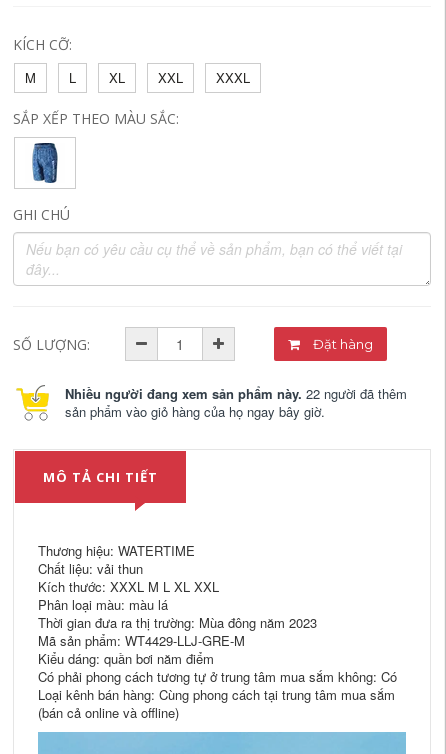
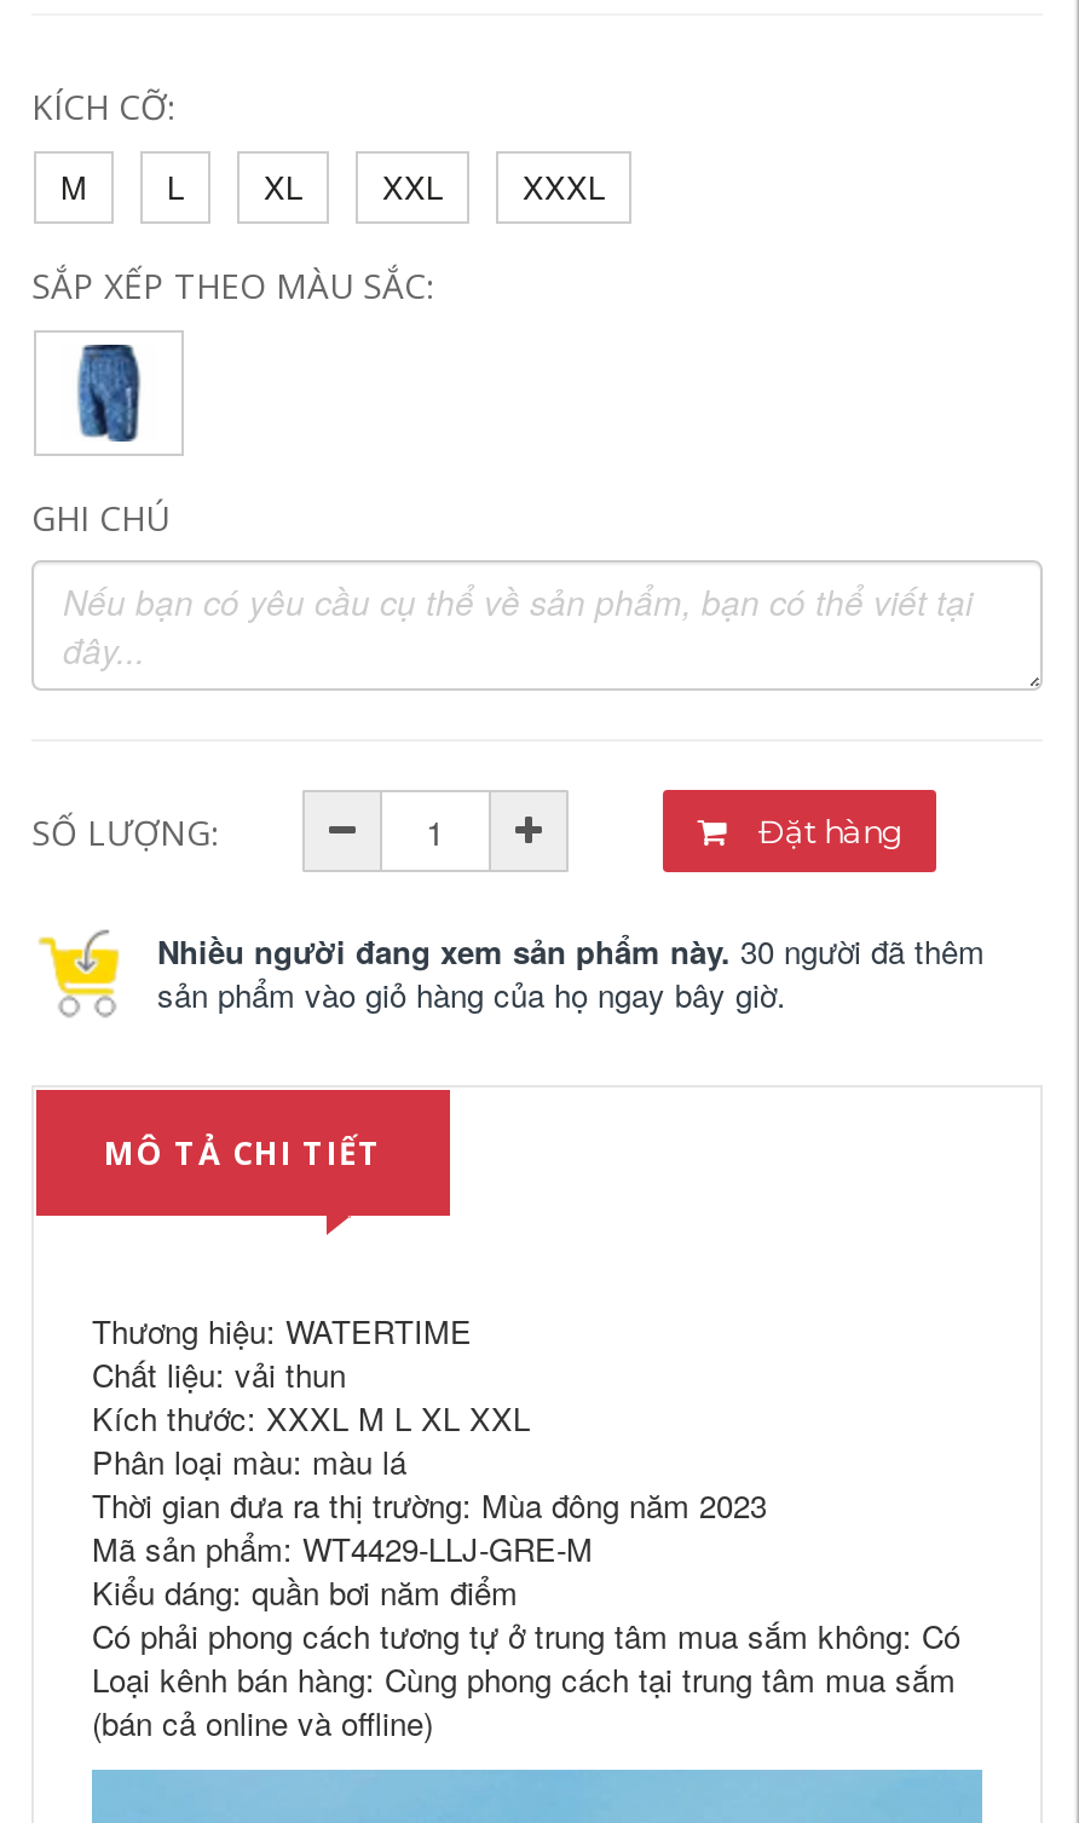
- Nhiều người đang xem sản phẩm này. 22 người đã thêm
+ Nhiều người đang xem sản phẩm này. 30 người đã thêm
